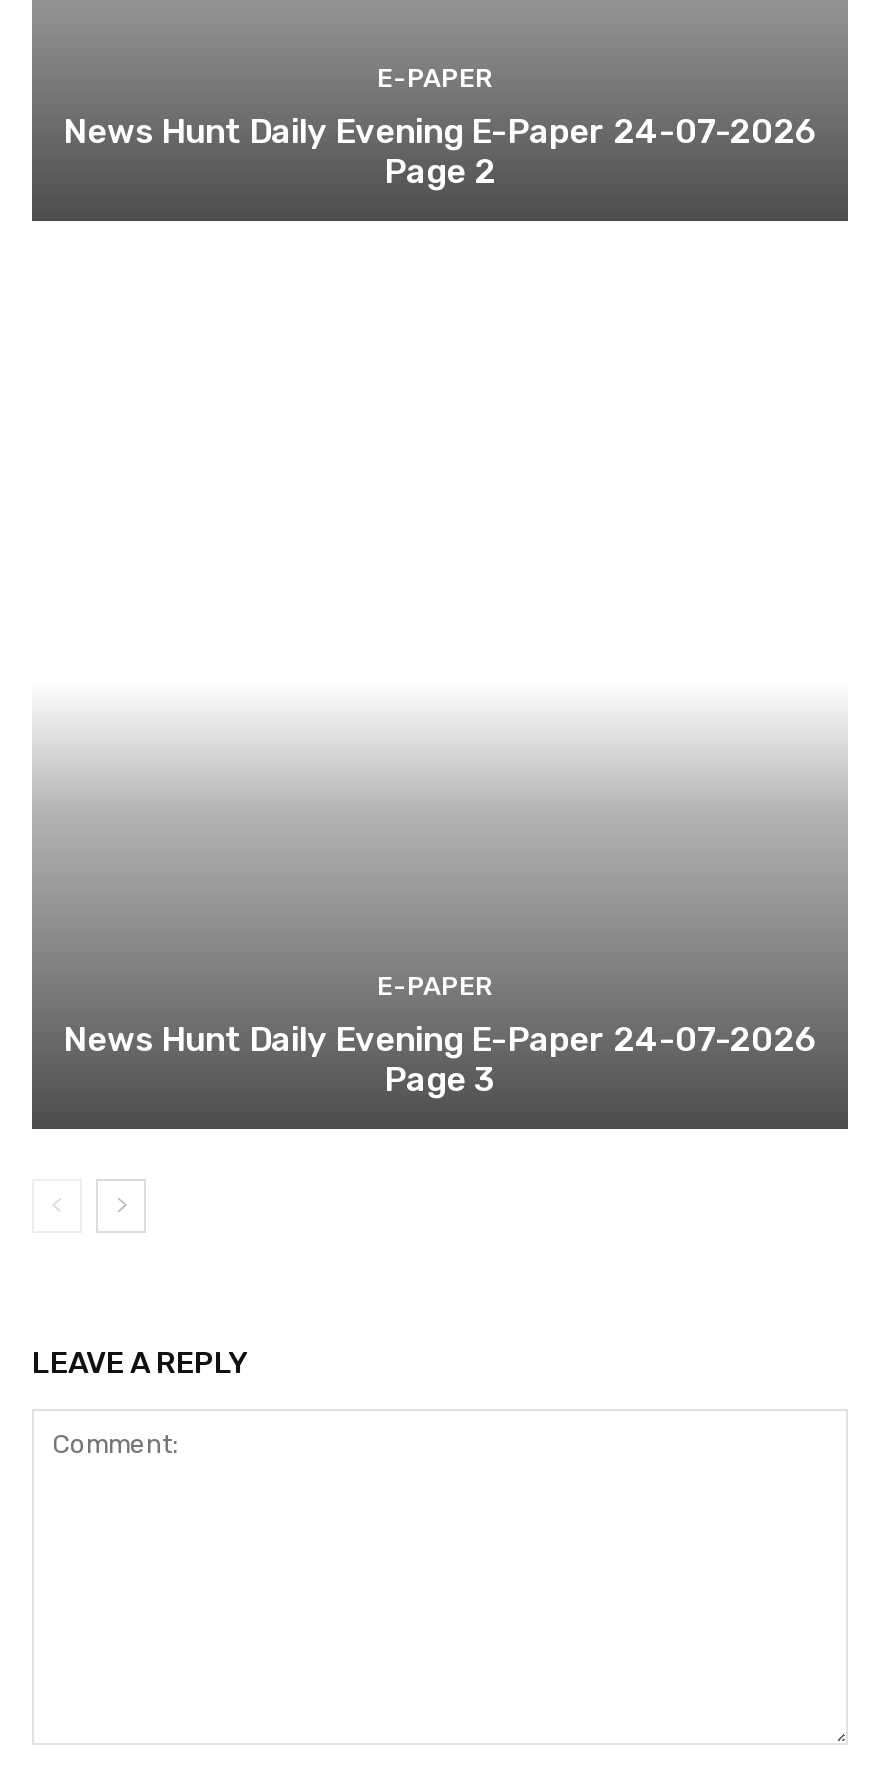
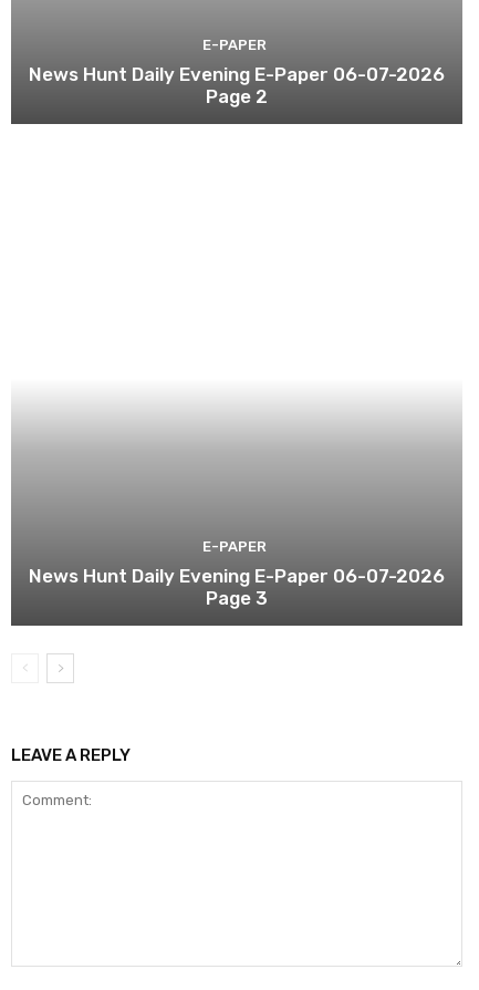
- News Hunt Daily Evening E-Paper 24-07-2026
+ News Hunt Daily Evening E-Paper 06-07-2026

- News Hunt Daily Evening E-Paper 24-07-2026
+ News Hunt Daily Evening E-Paper 06-07-2026
